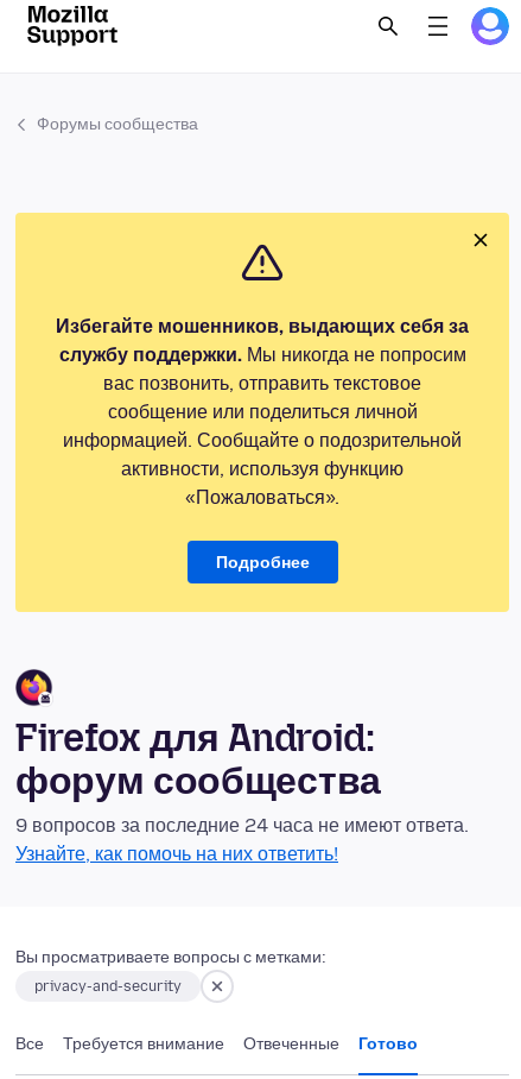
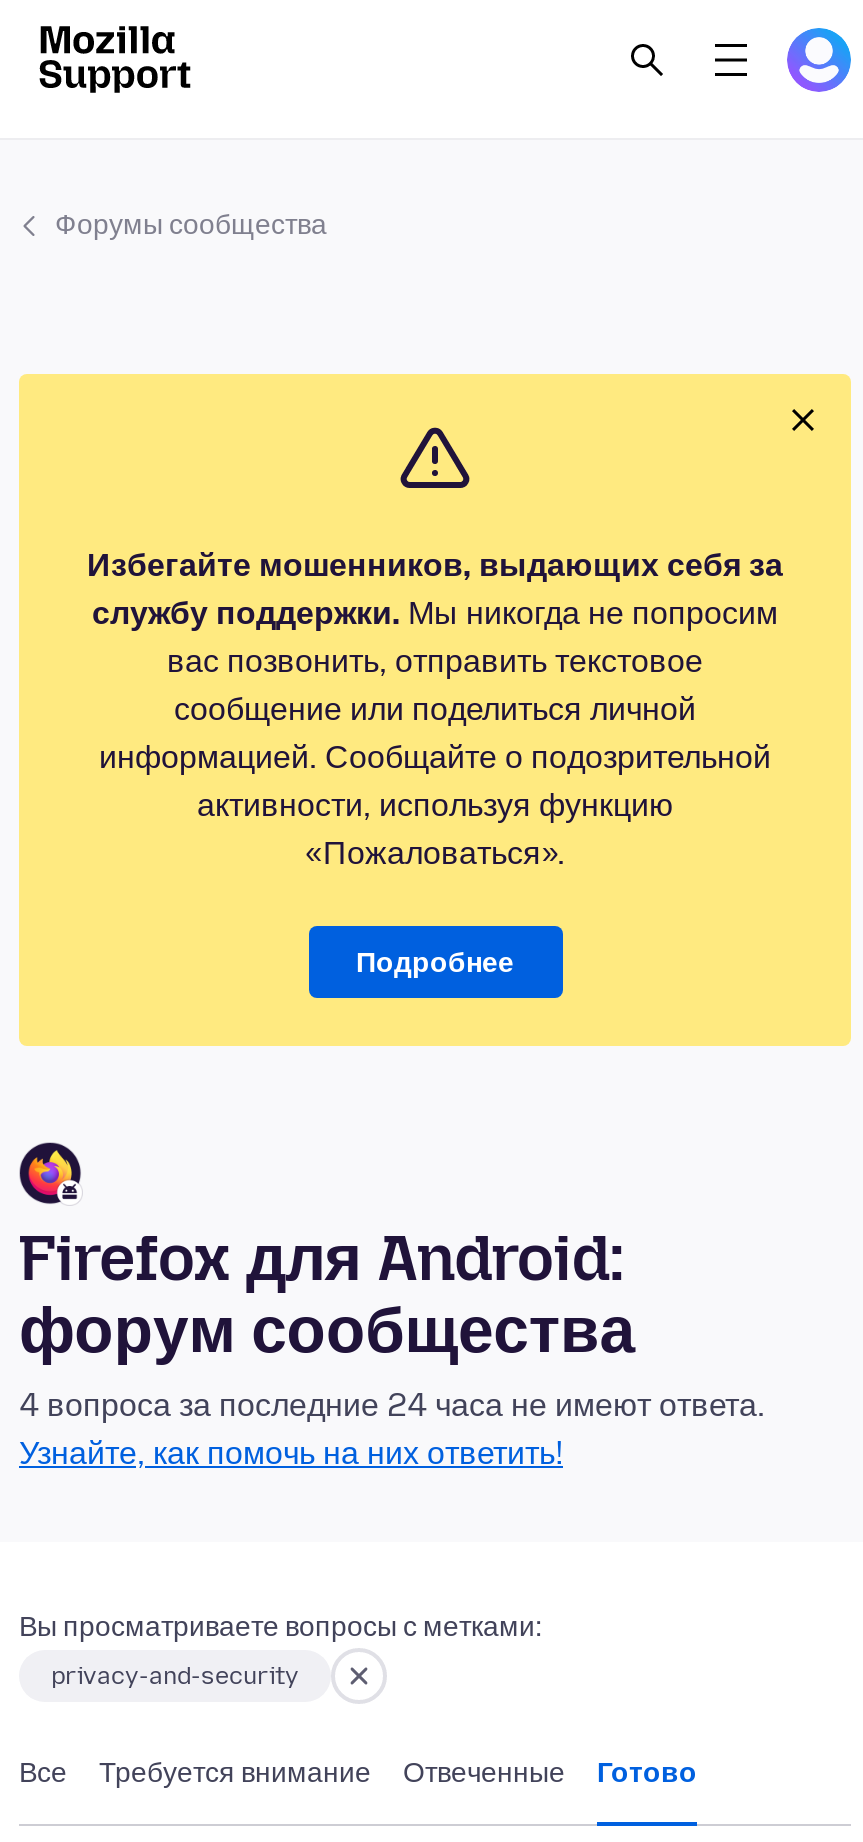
- 9 вопросов за последние 24 часа не имеют ответа.
+ 4 вопроса за последние 24 часа не имеют ответа.
